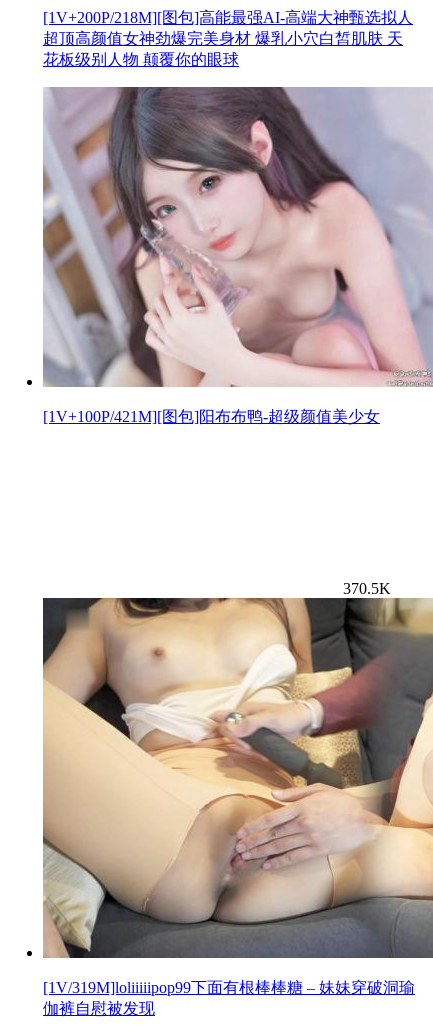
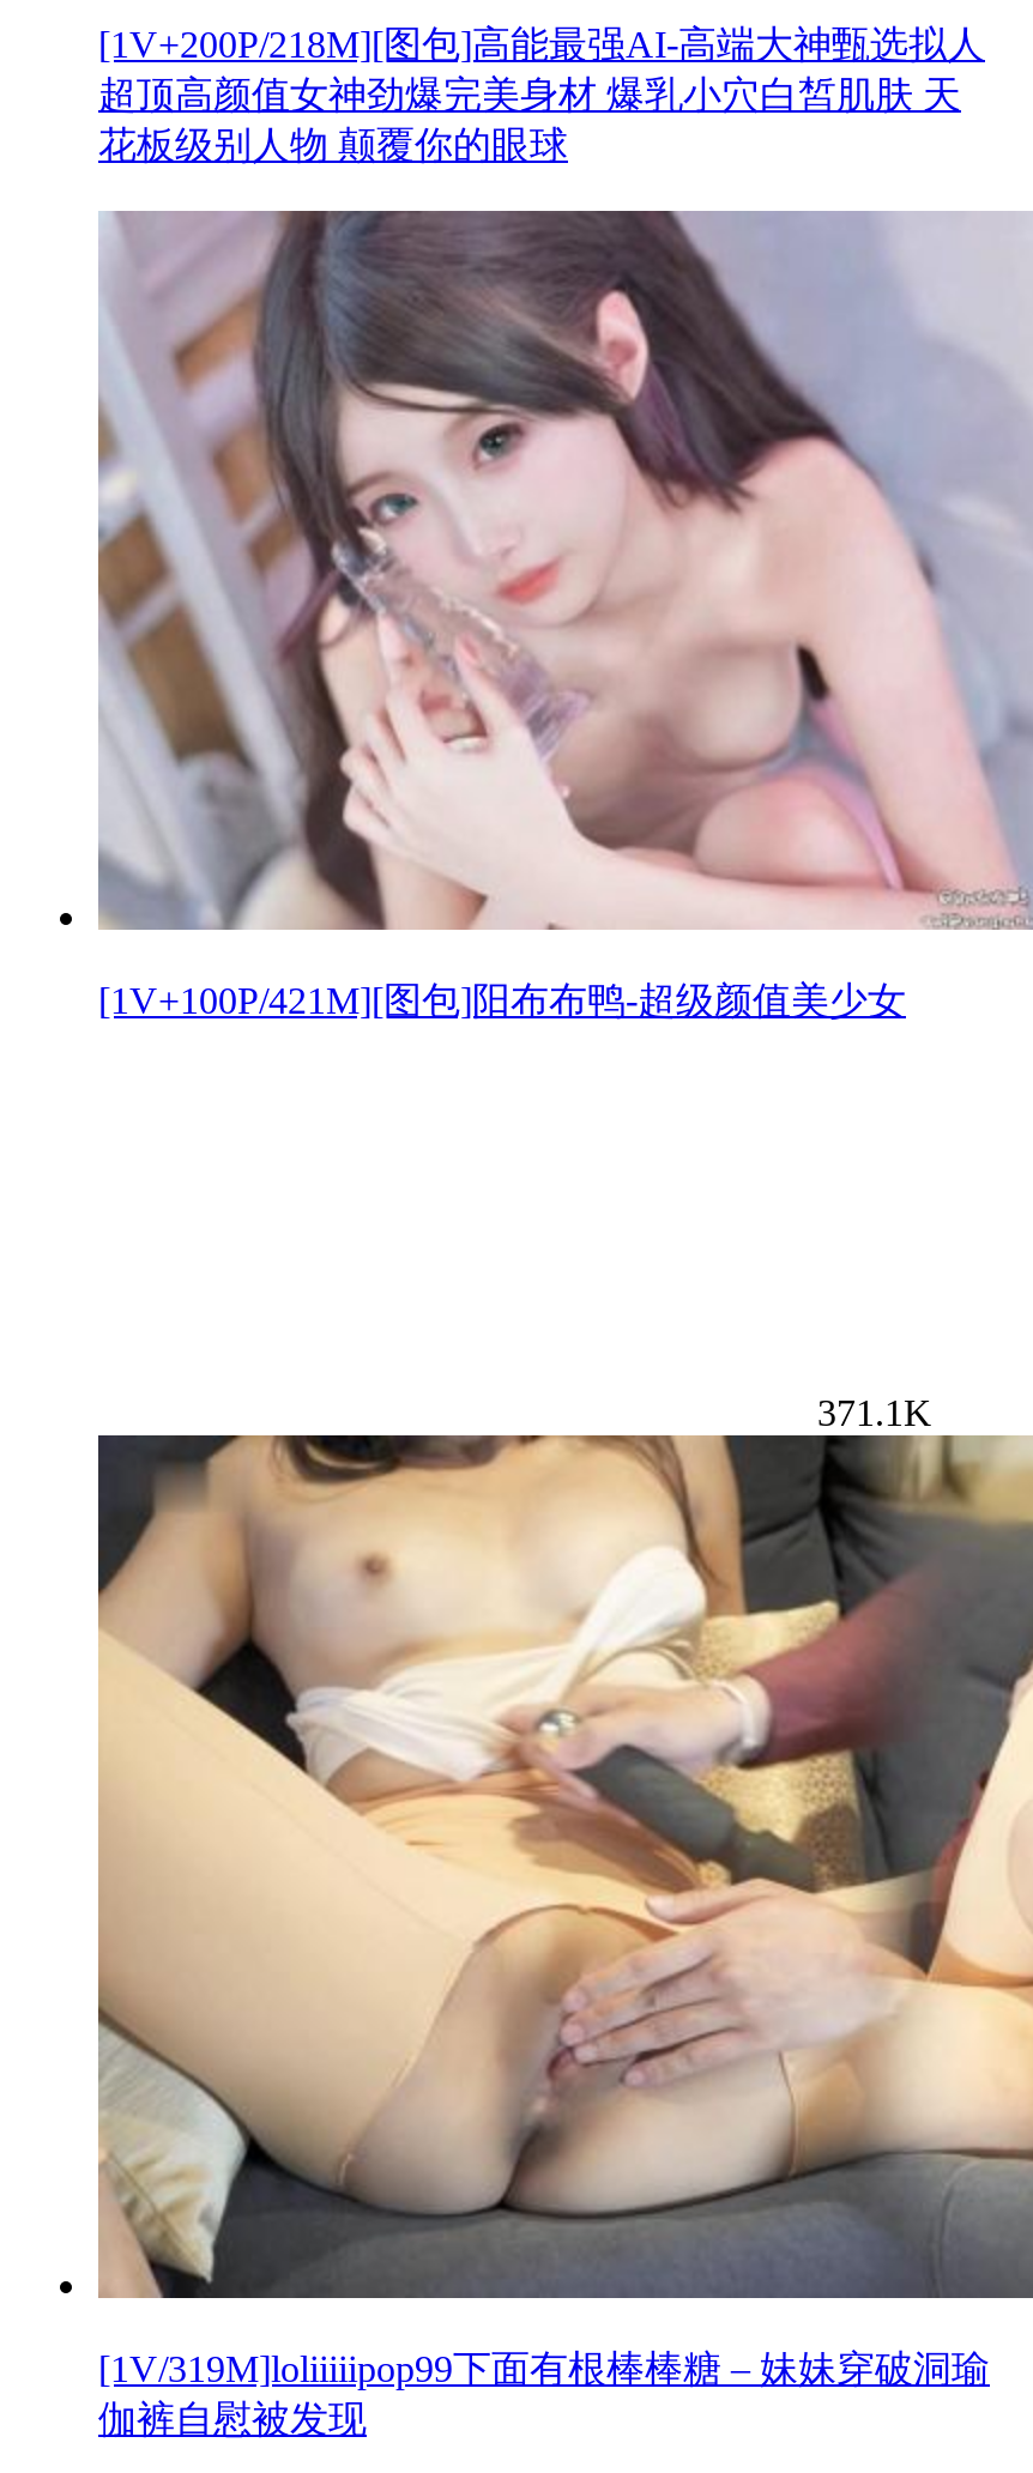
- 370.5K
+ 371.1K
